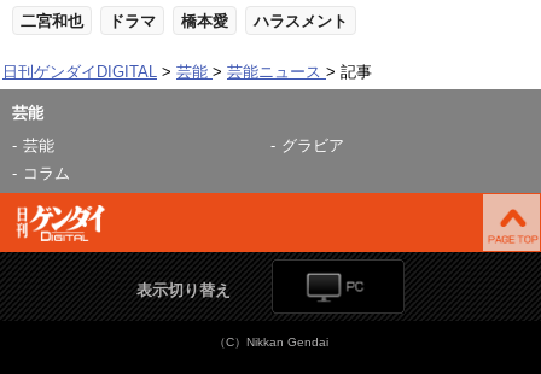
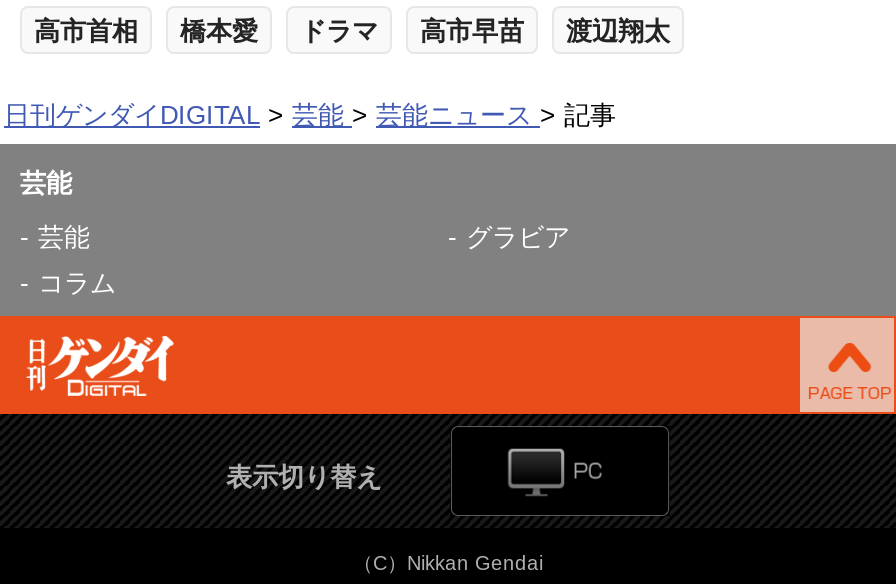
- 二宮和也
+ 高市首相
+ 橋本愛

- 橋本愛
- ハラスメント
+ 高市早苗
+ 渡辺翔太
